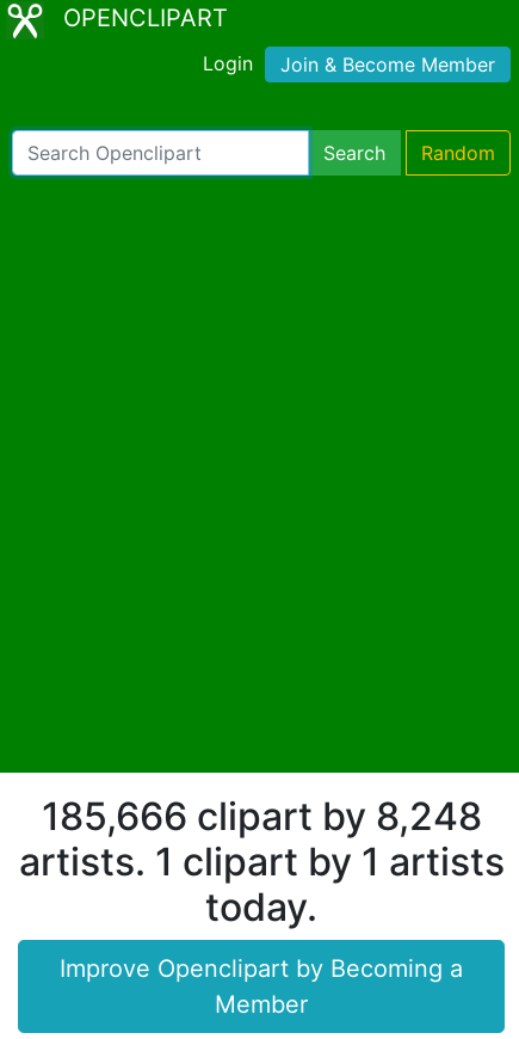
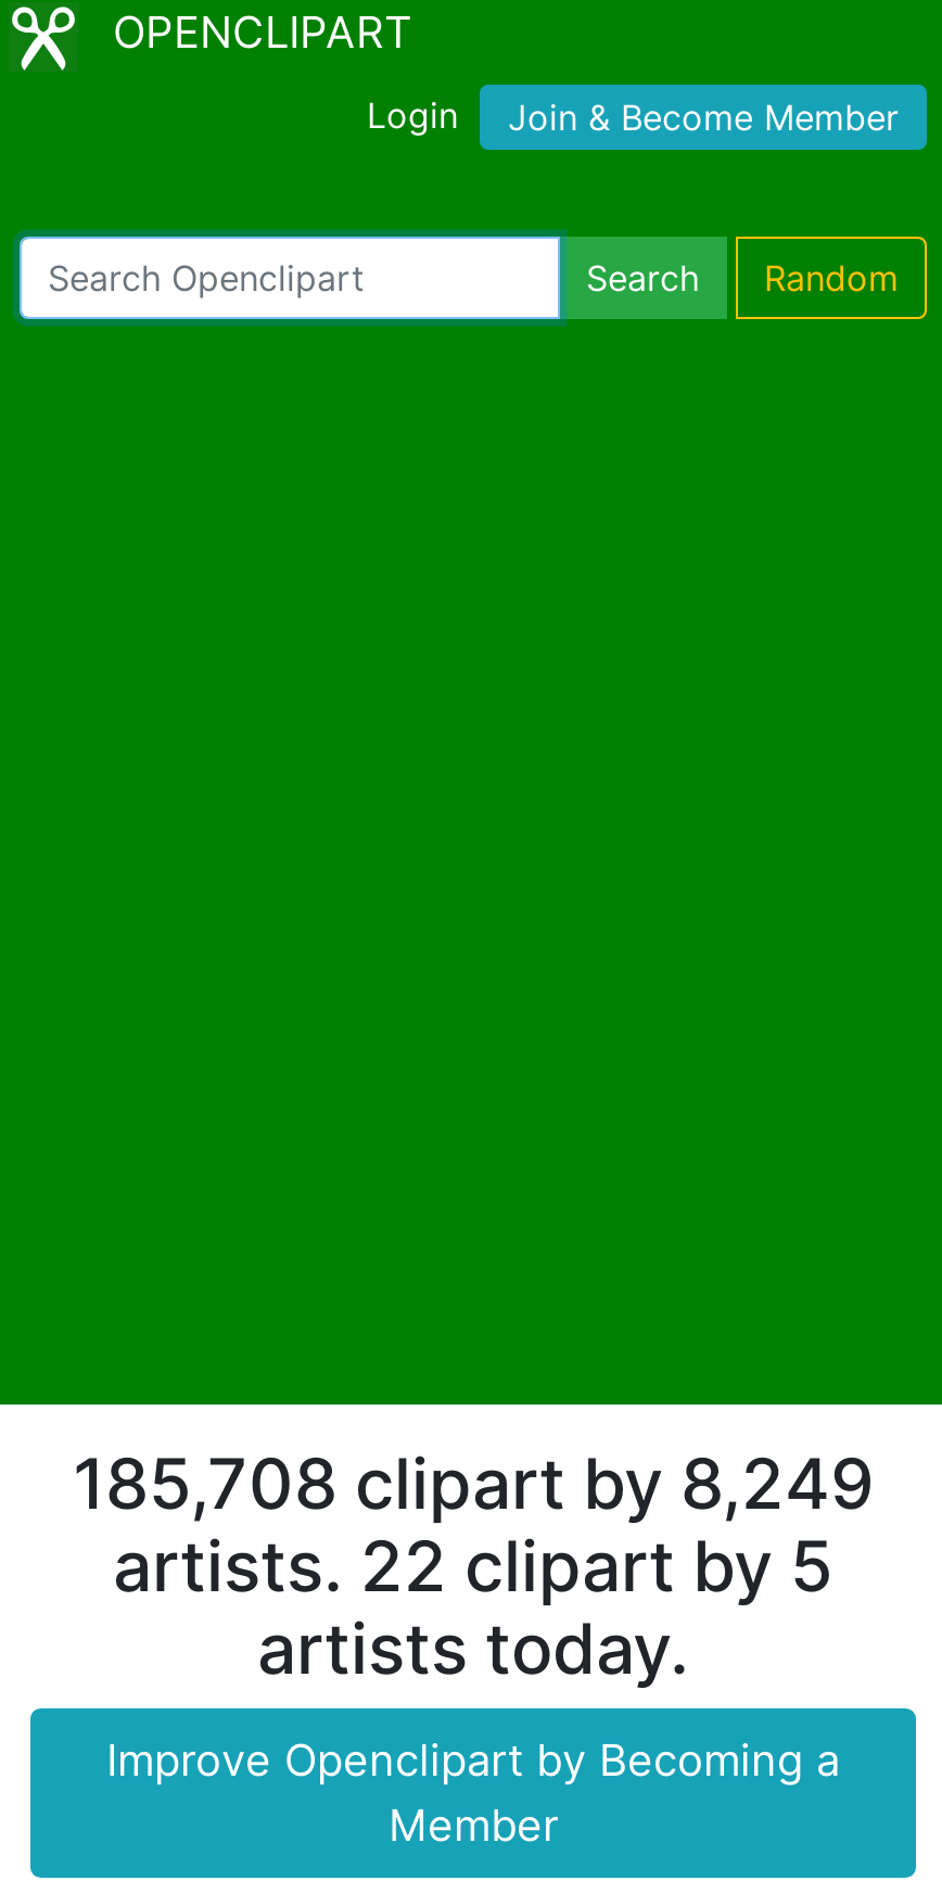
- 185,666 clipart by 8,248
- artists. 1 clipart by 1 artists
- today.
+ 185,708 clipart by 8,249
+ artists. 22 clipart by 5
+ artists today.
